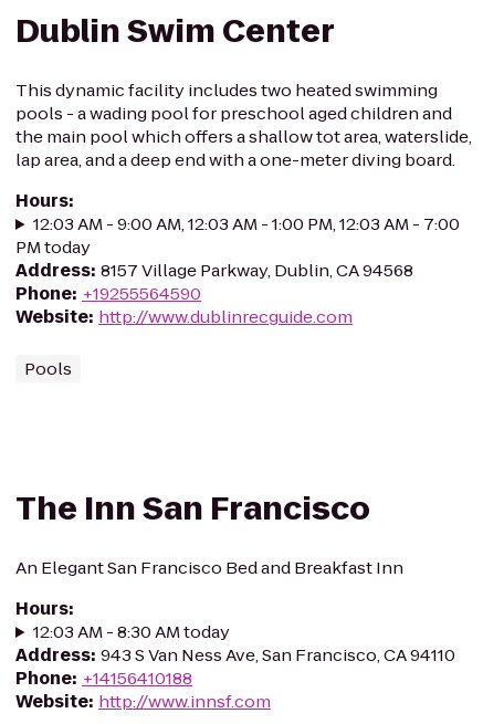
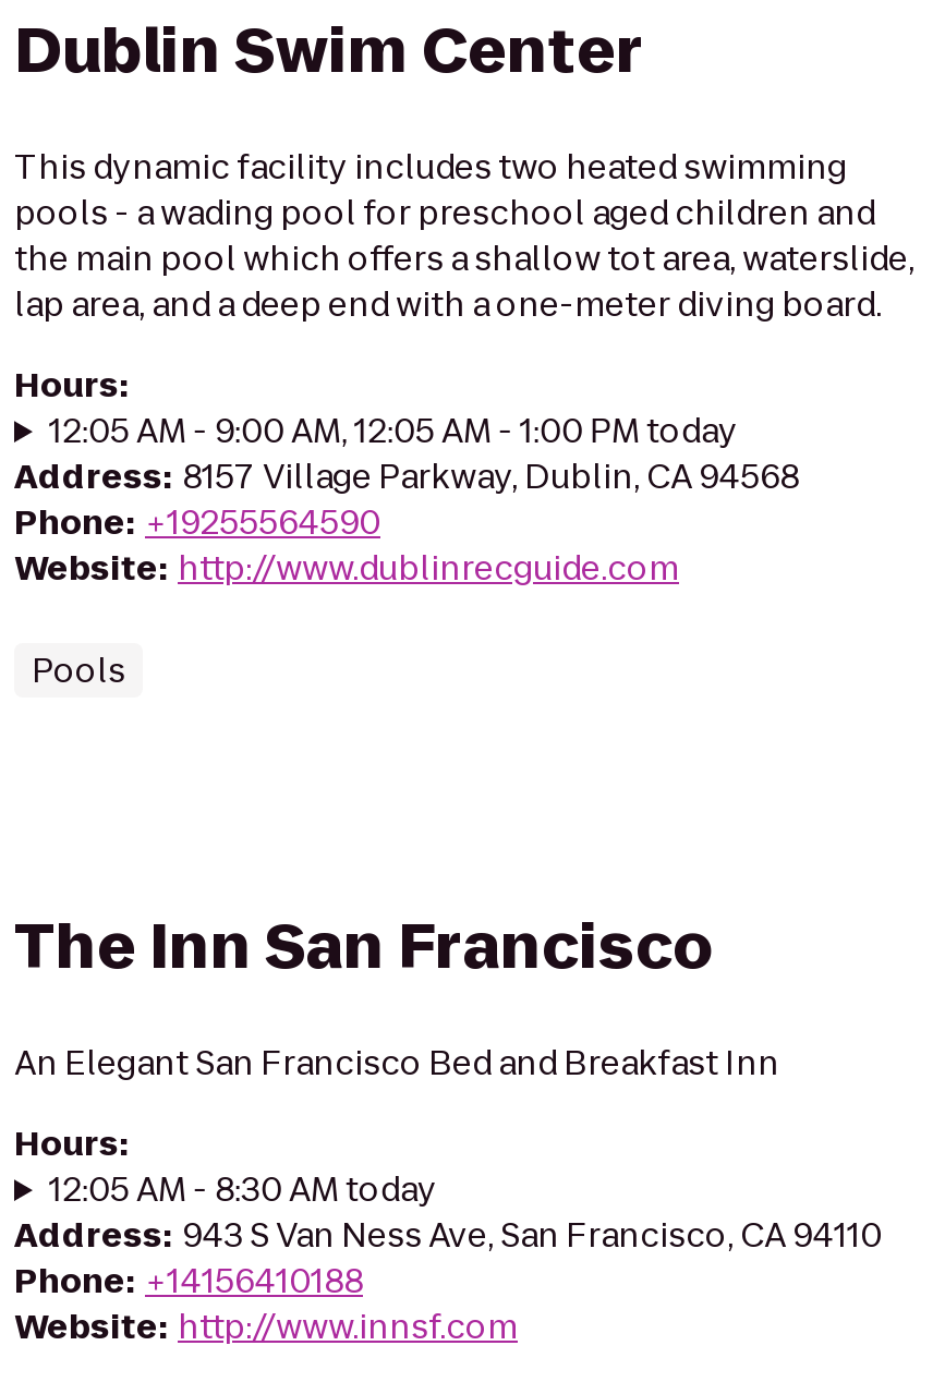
- 12:03 AM - 9:00 AM, 12:03 AM - 1:00 PM, 12:03 AM - 7:00
- PM today
+ 12:05 AM - 9:00 AM, 12:05 AM - 1:00 PM today

- 12:03 AM - 8:30 AM today
+ 12:05 AM - 8:30 AM today
